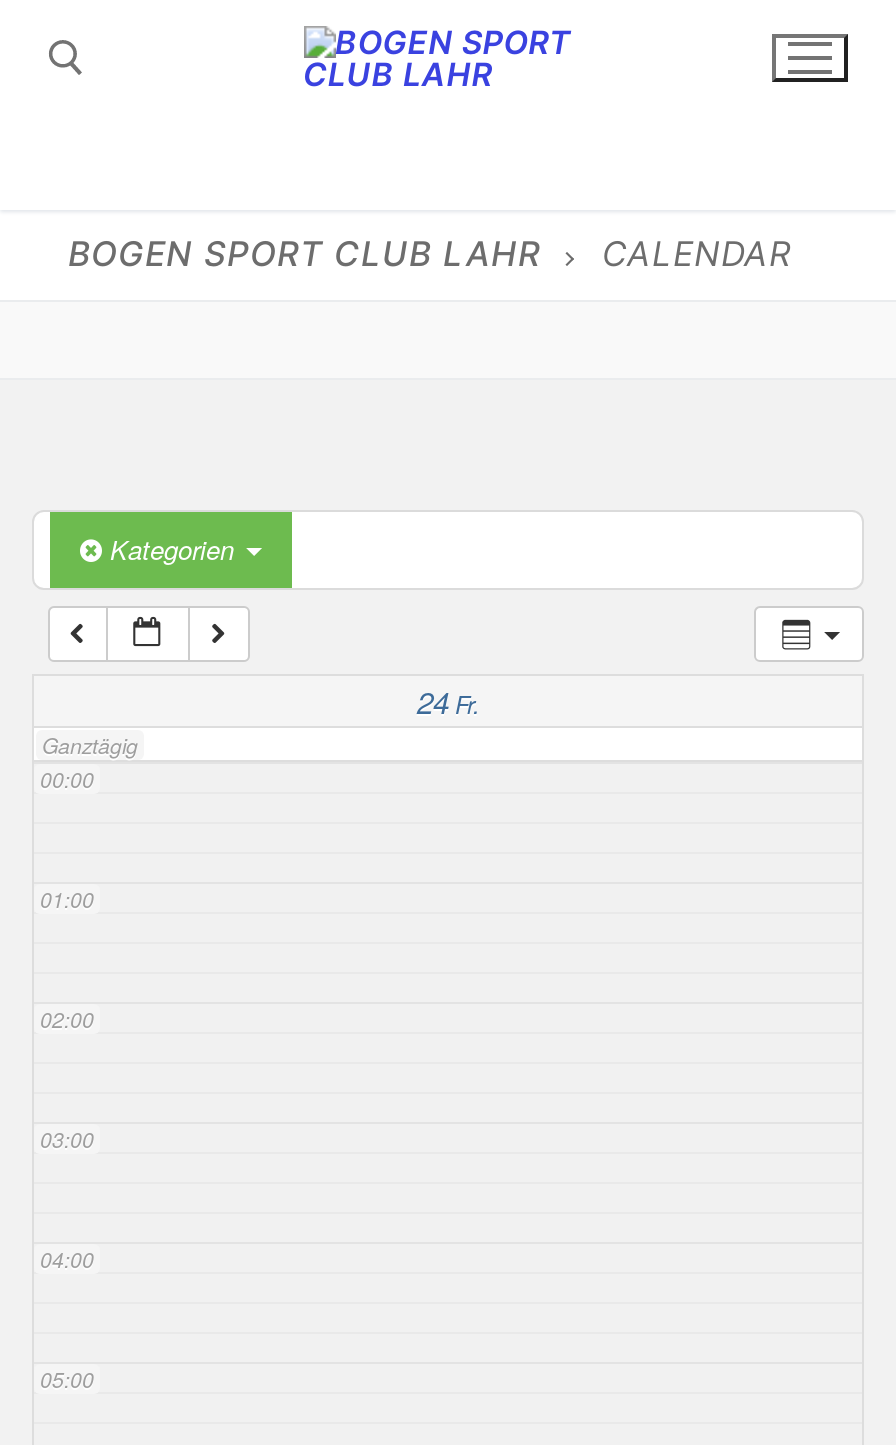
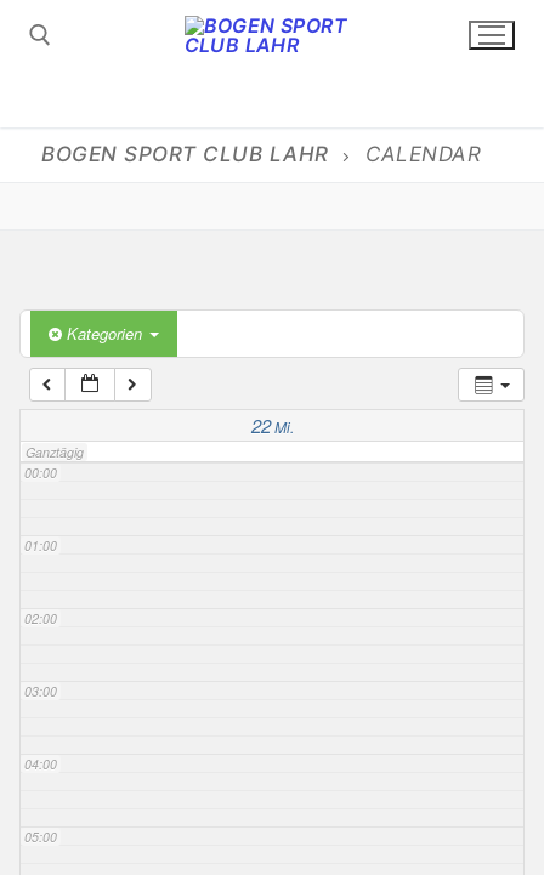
- 24 Fr.
+ 22 Mi.
